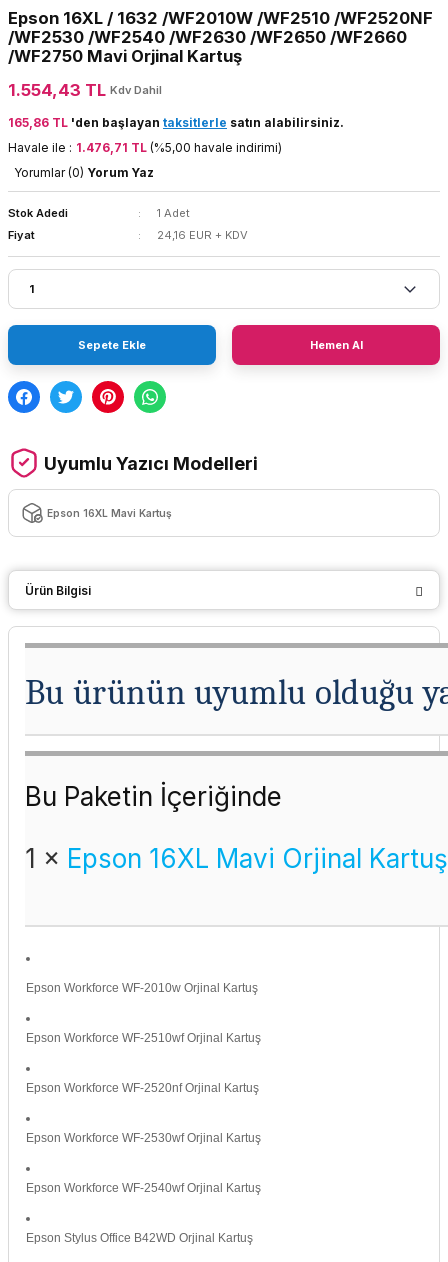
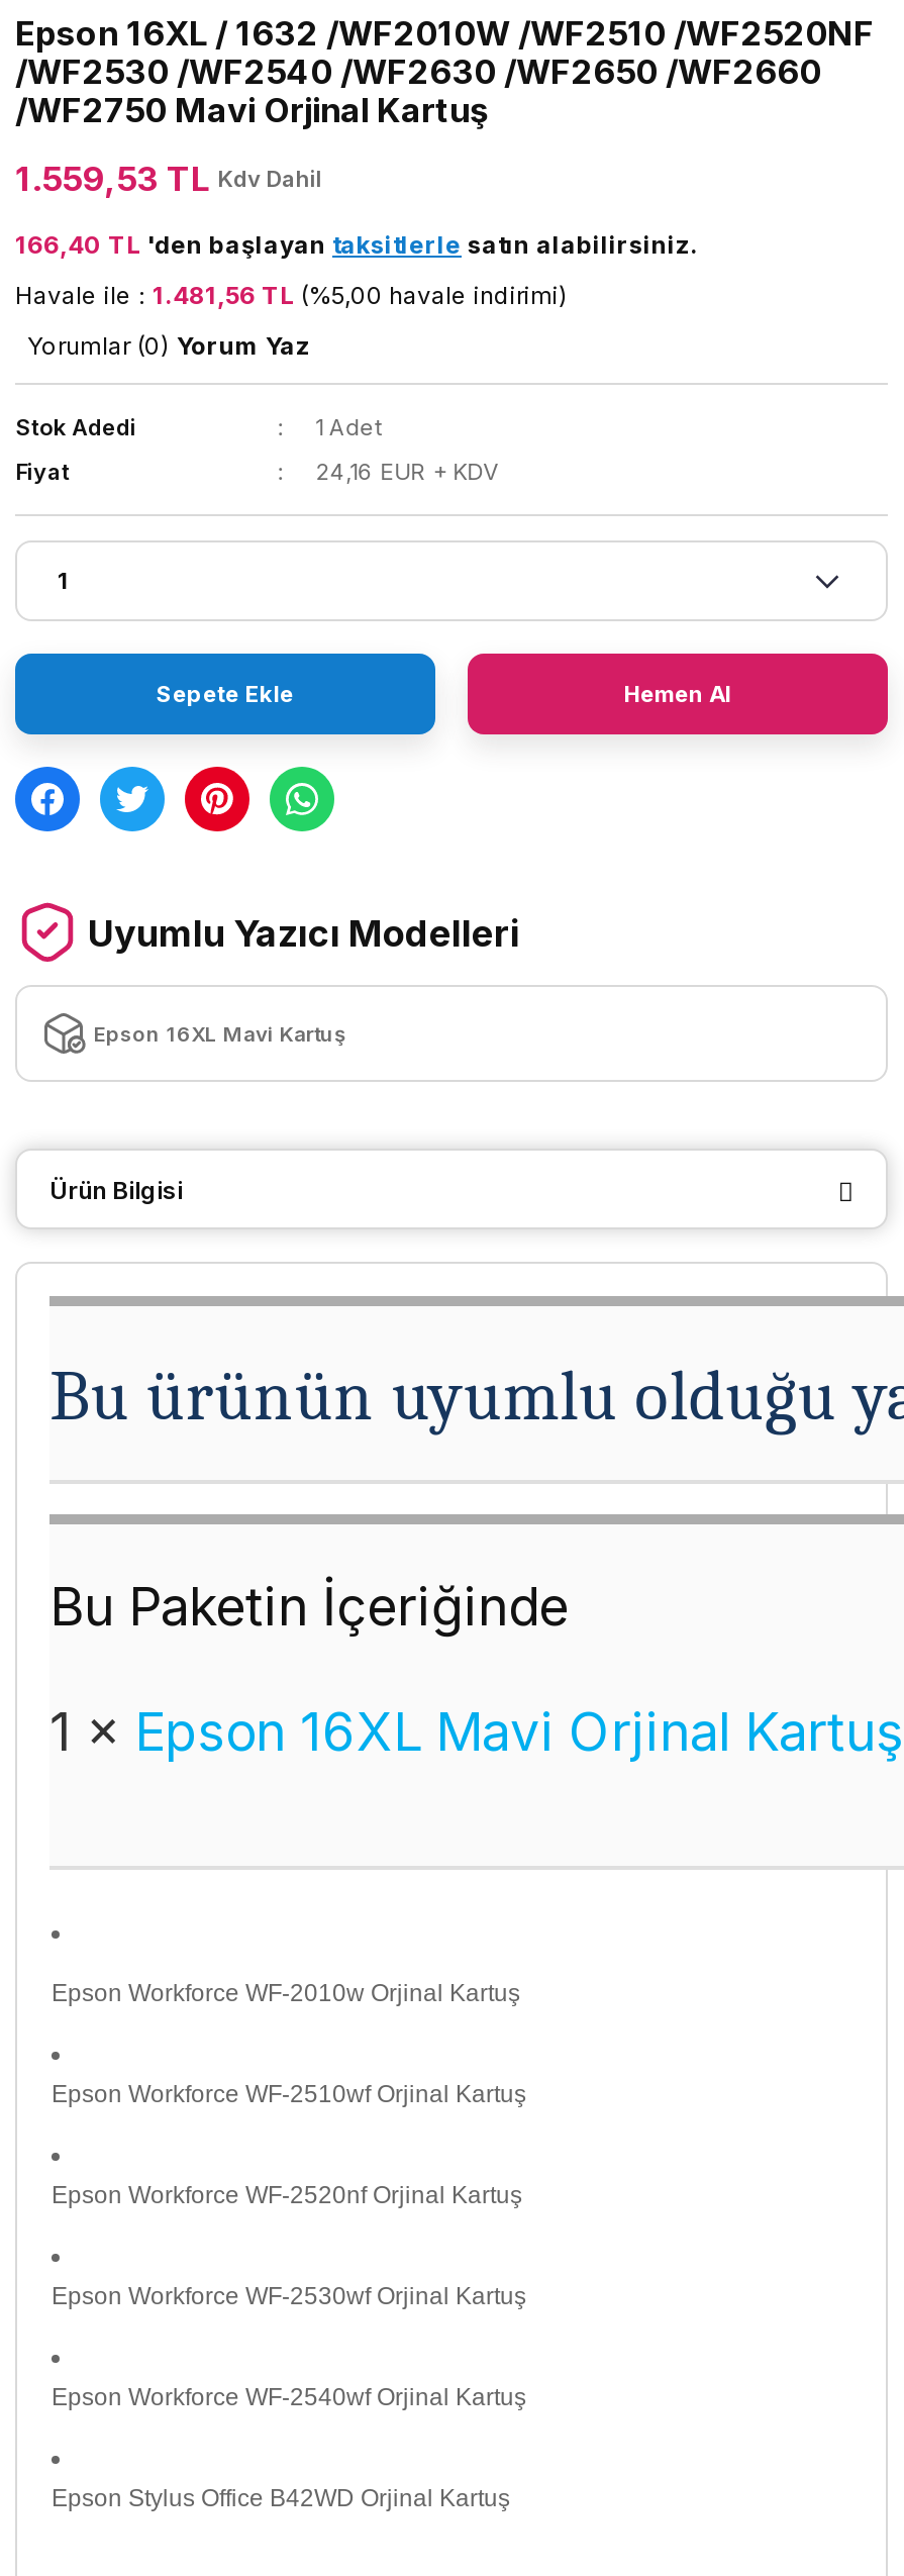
- 1.554,43 TL Kdv Dahil
+ 1.559,53 TL Kdv Dahil

- 165,86 TL 'den başlayan taksitlerle satın alabilirsiniz.
+ 166,40 TL 'den başlayan taksitlerle satın alabilirsiniz.

- Havale ile : 1.476,71 TL (%5,00 havale indirimi)
+ Havale ile : 1.481,56 TL (%5,00 havale indirimi)
